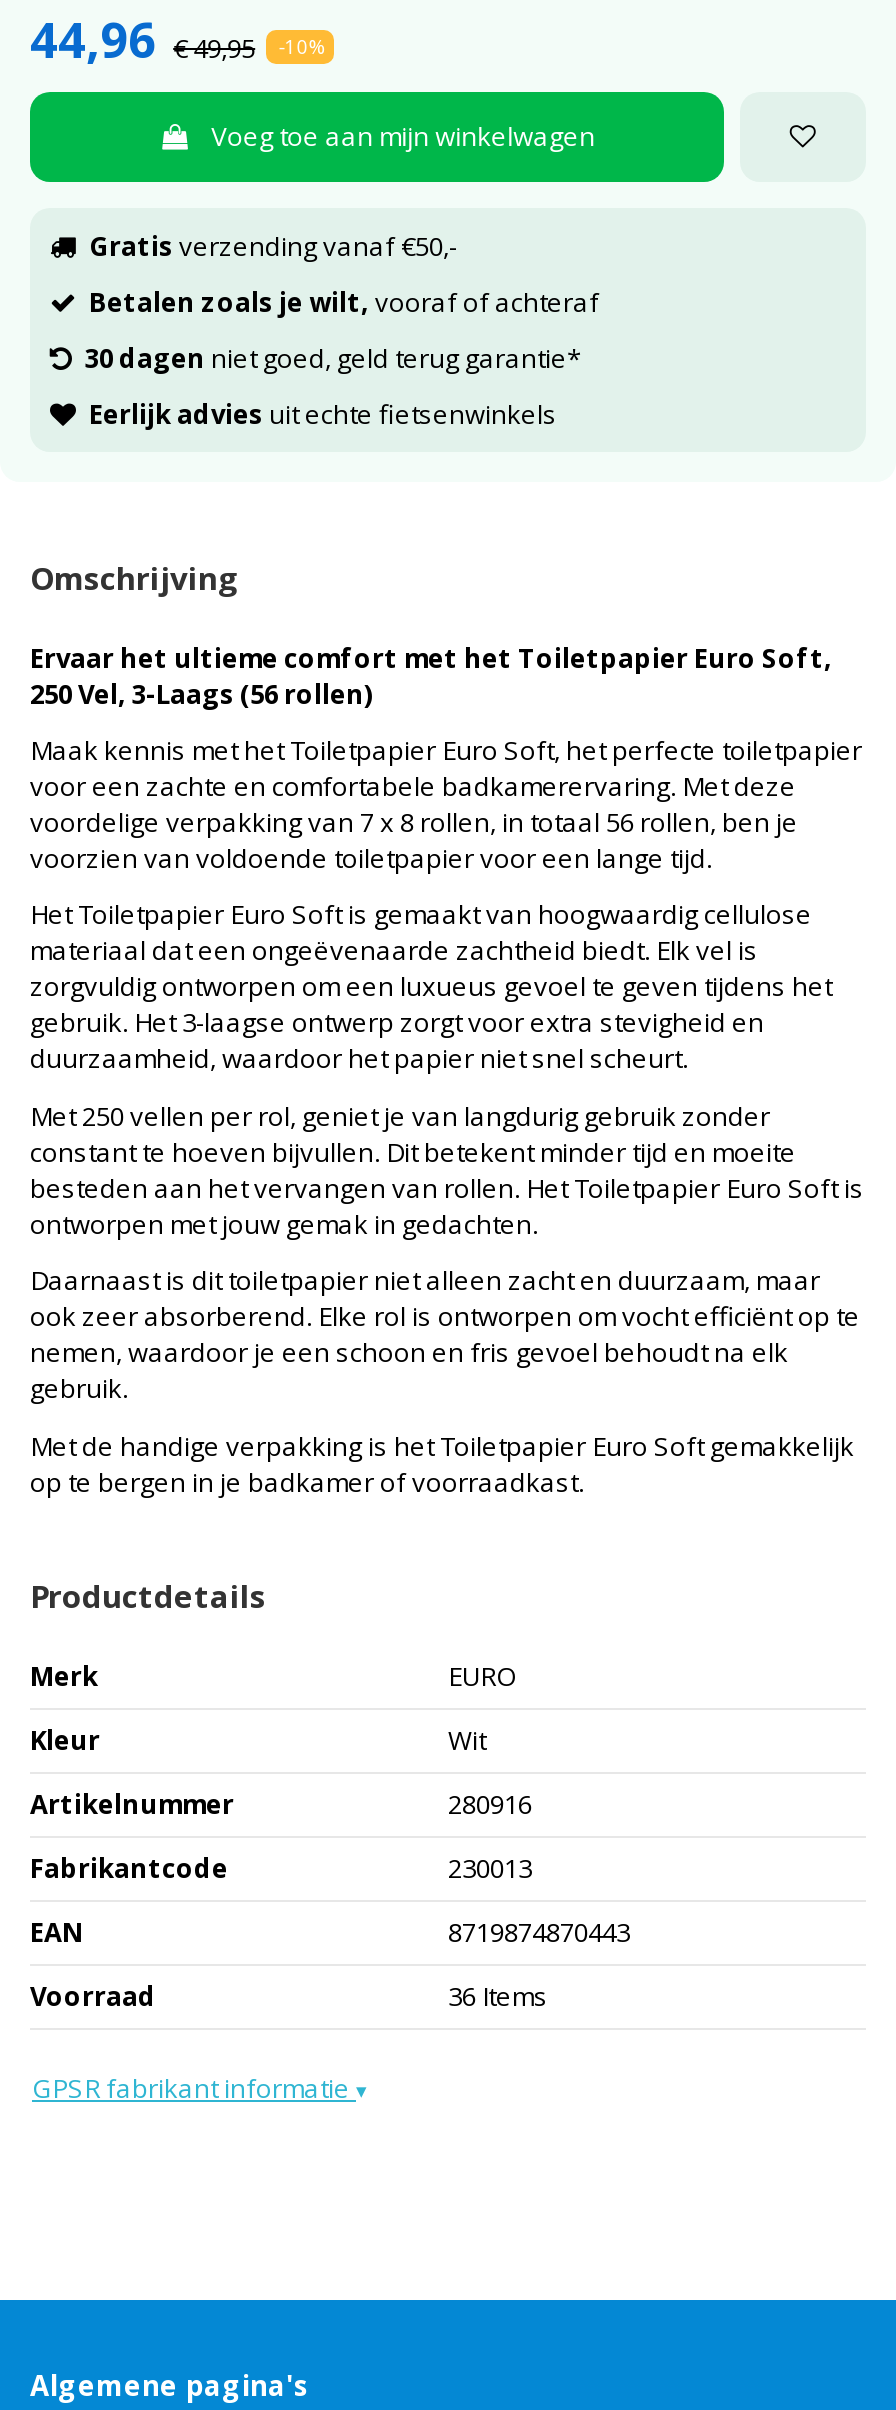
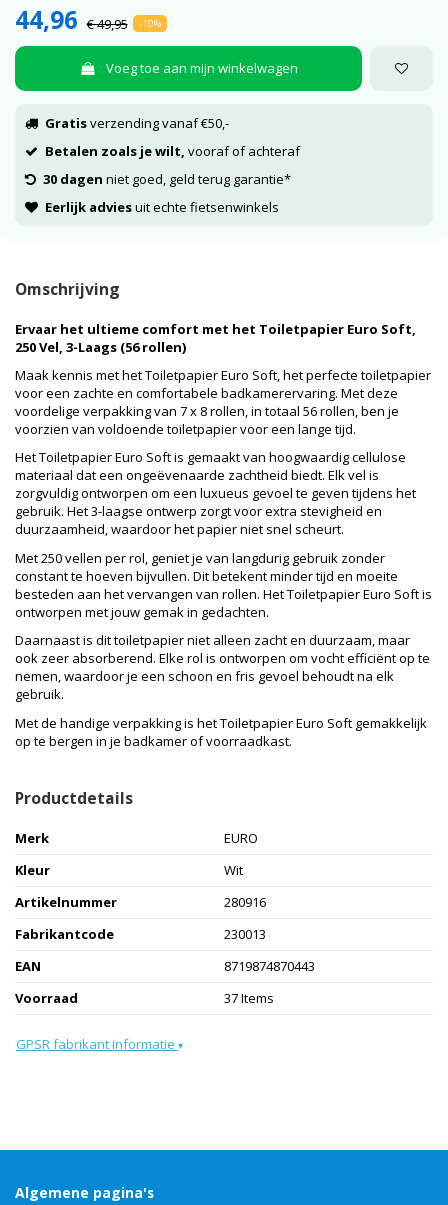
- 36 Items
+ 37 Items
